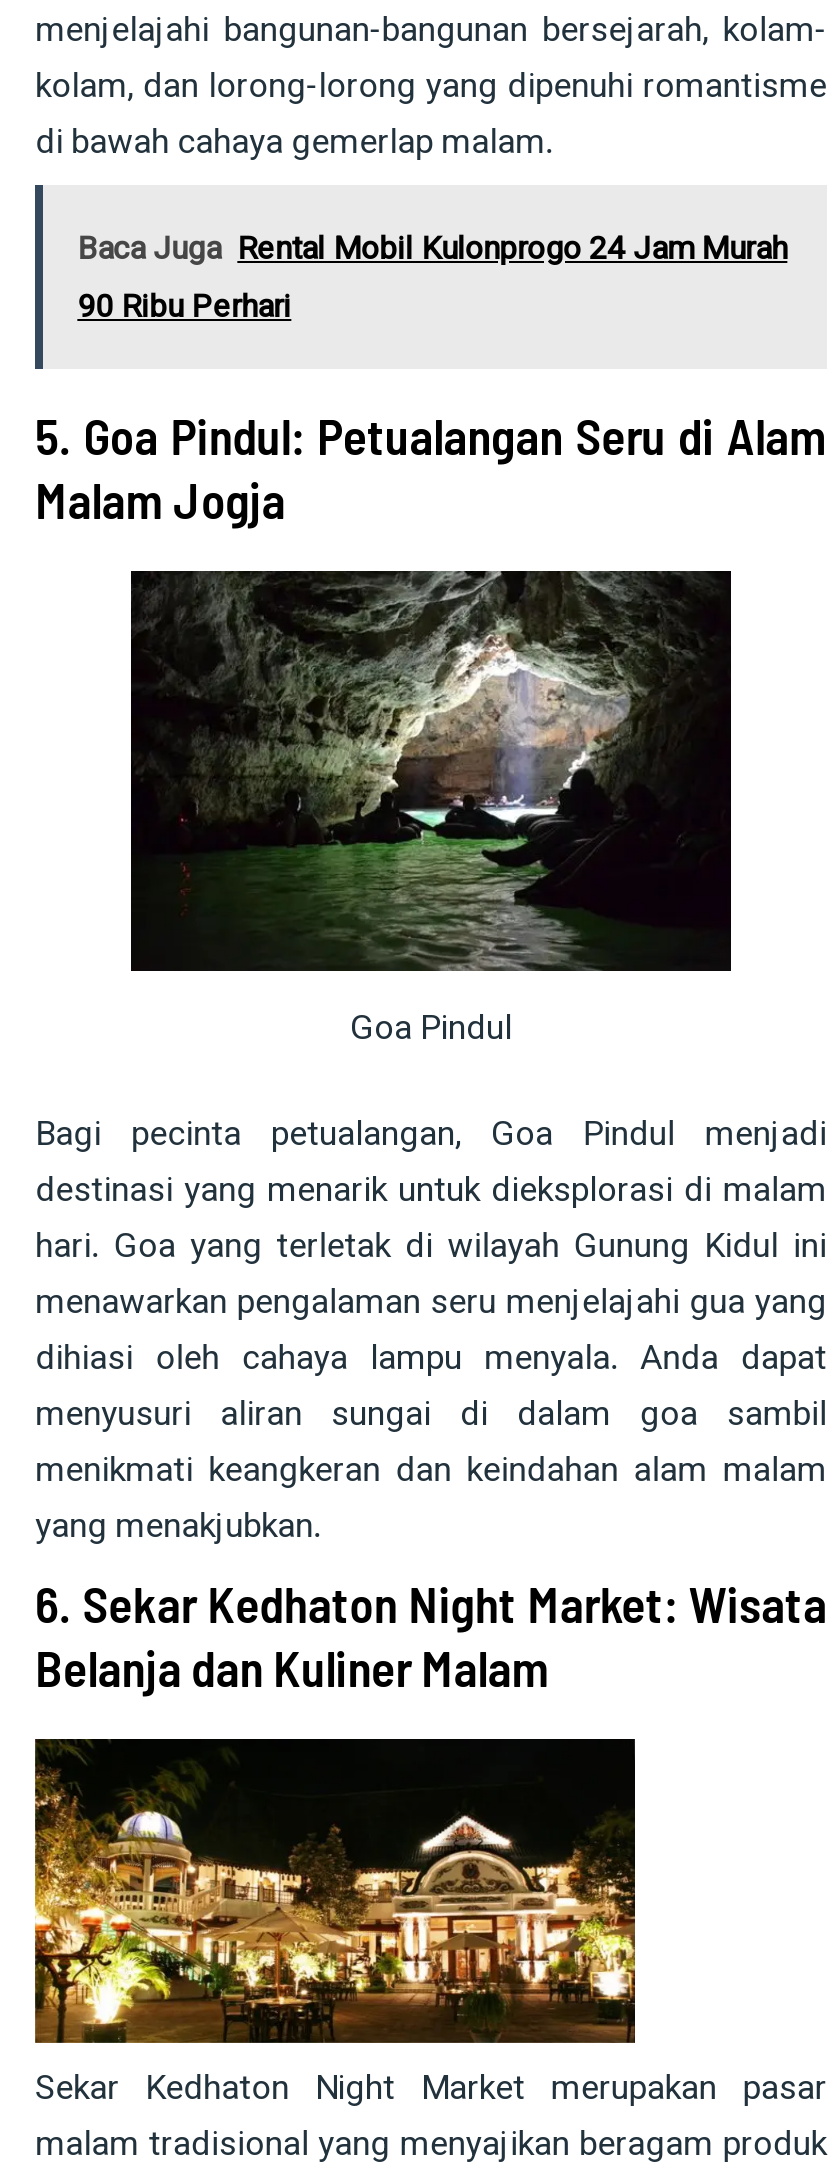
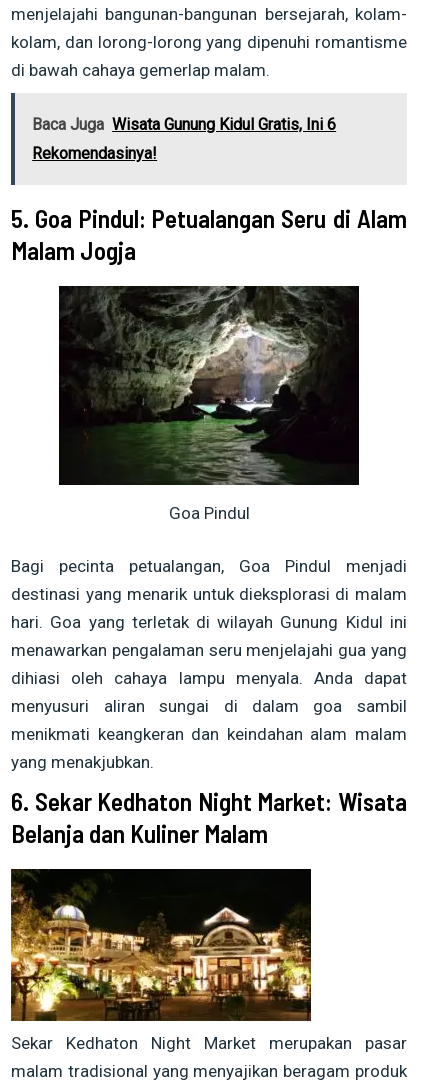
- Baca Juga Rental Mobil Kulonprogo 24 Jam Murah
+ Baca Juga Wisata Gunung Kidul Gratis, Ini 6

- 90 Ribu Perhari
+ Rekomendasinya!
